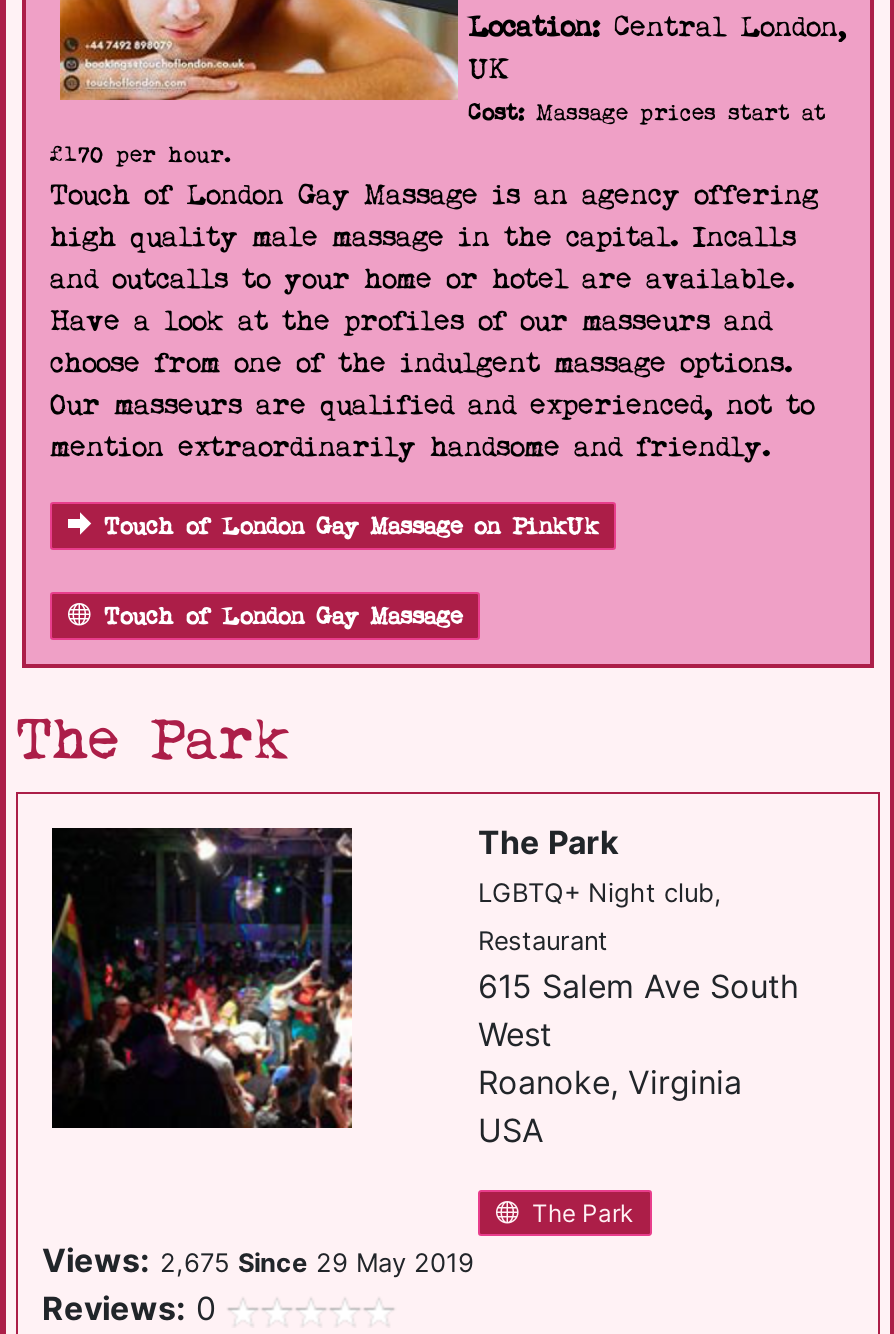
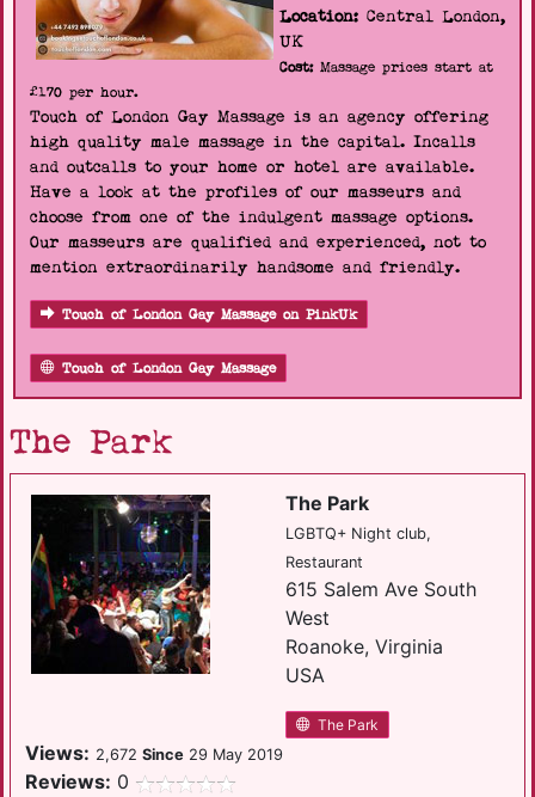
- Views: 2,675 Since 29 May 2019
+ Views: 2,672 Since 29 May 2019
